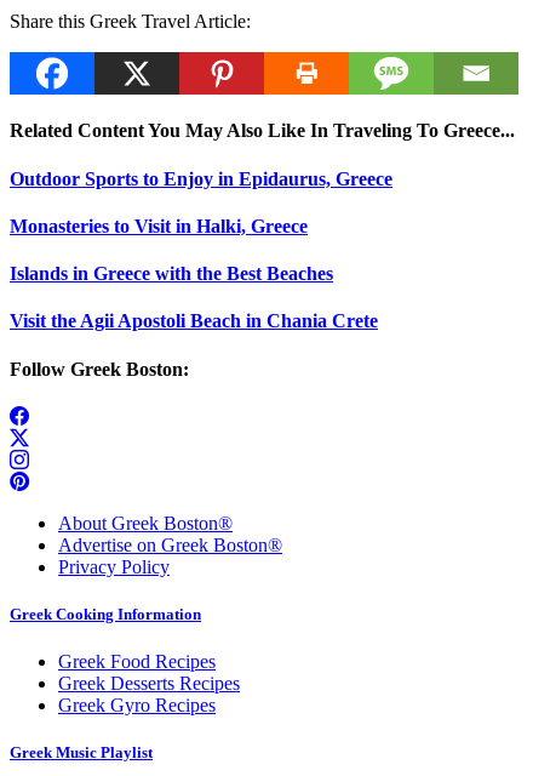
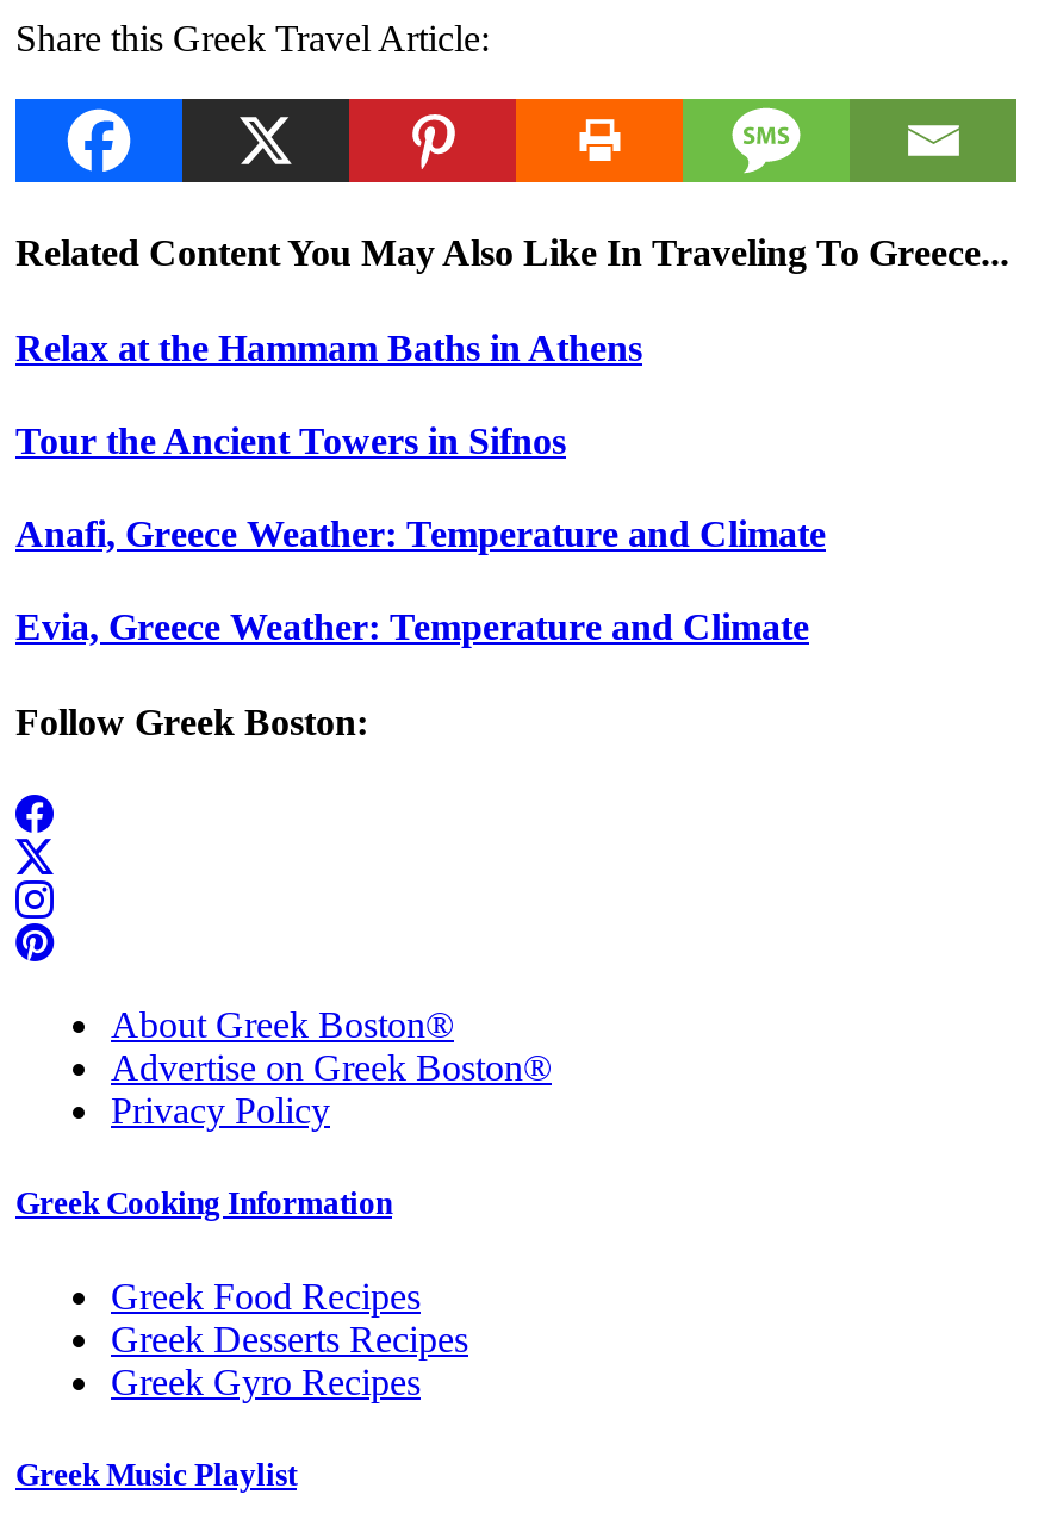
- Outdoor Sports to Enjoy in Epidaurus, Greece
+ Relax at the Hammam Baths in Athens

- Monasteries to Visit in Halki, Greece
+ Tour the Ancient Towers in Sifnos

- Islands in Greece with the Best Beaches
+ Anafi, Greece Weather: Temperature and Climate

- Visit the Agii Apostoli Beach in Chania Crete
+ Evia, Greece Weather: Temperature and Climate
